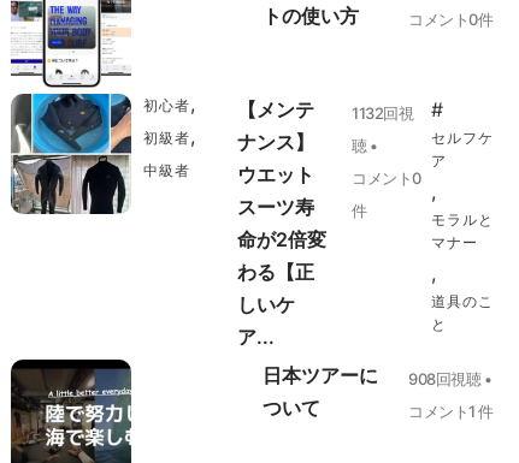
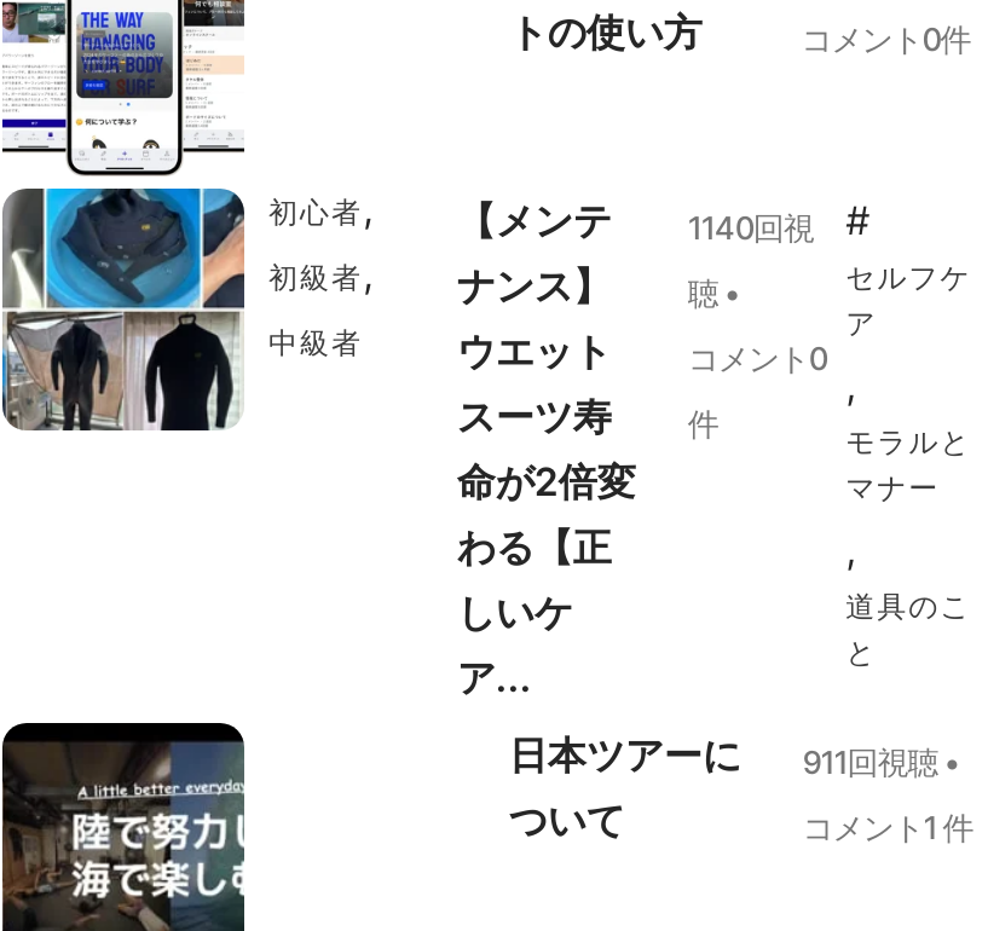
- 1132回視
+ 1140回視

- 日本ツアーに 908回視聴 •
+ 日本ツアーに 911回視聴 •
